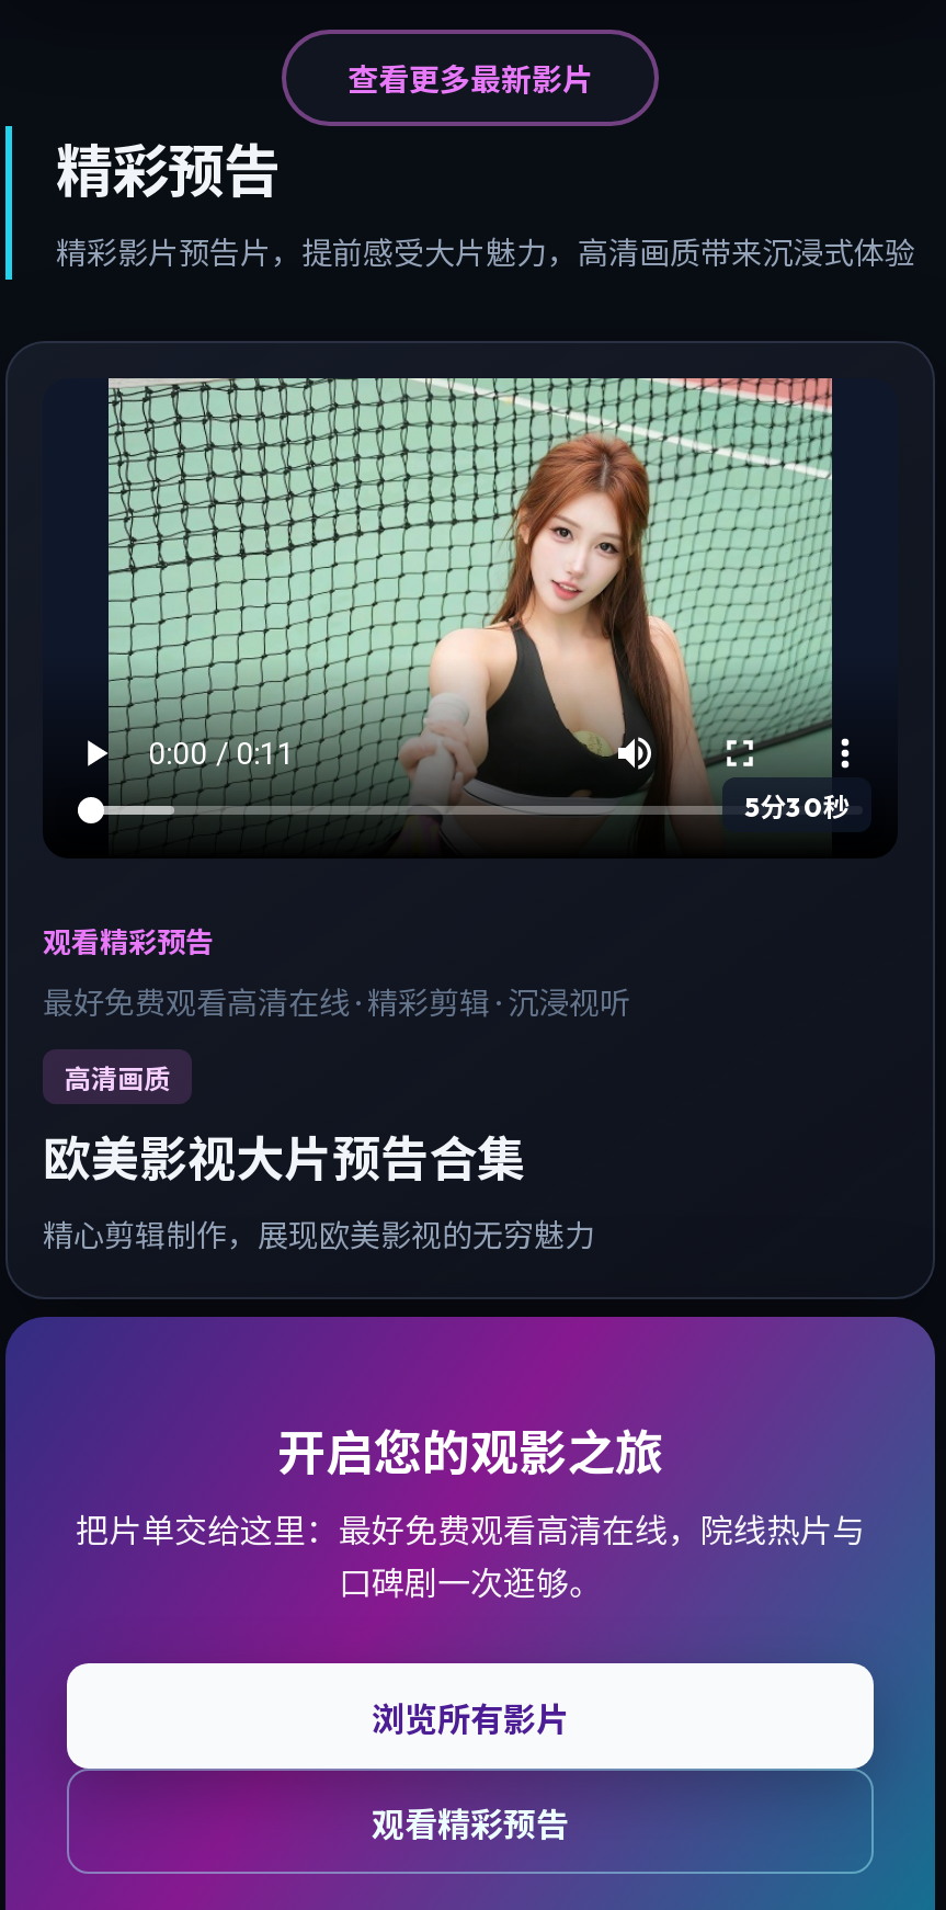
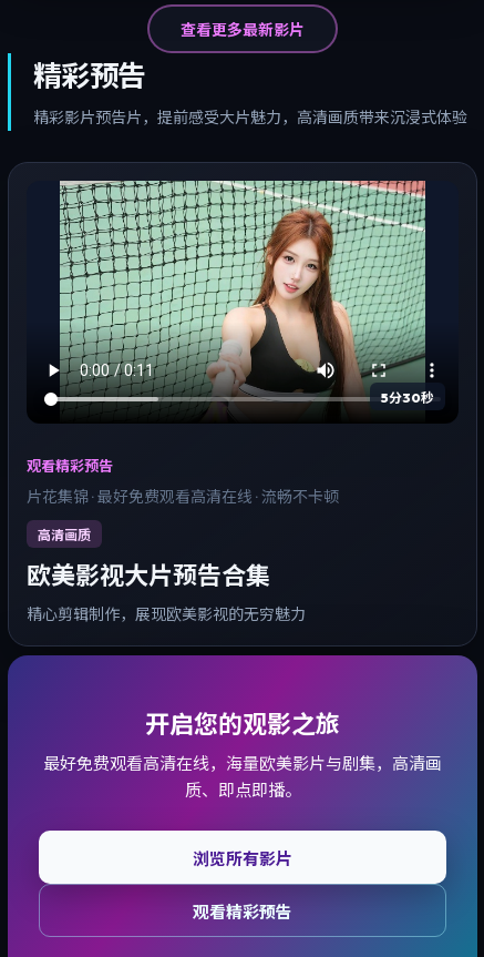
- 最好免费观看高清在线 · 精彩剪辑 · 沉浸视听
+ 片花集锦 · 最好免费观看高清在线 · 流畅不卡顿

- 把片单交给这里：最好免费观看高清在线，院线热片与
- 口碑剧一次逛够。
+ 最好免费观看高清在线，海量欧美影片与剧集，高清画
+ 质、即点即播。
